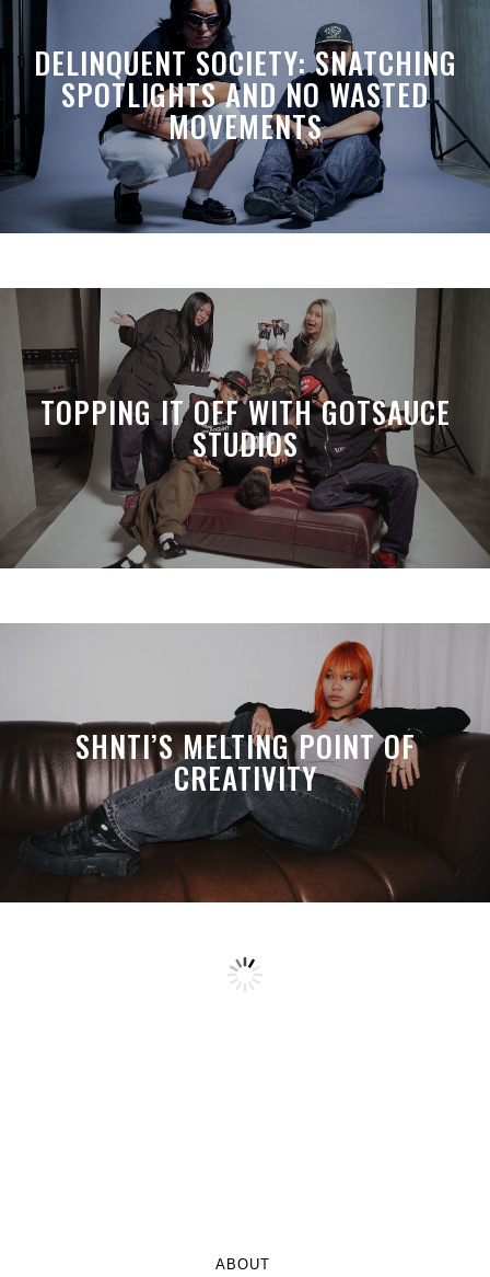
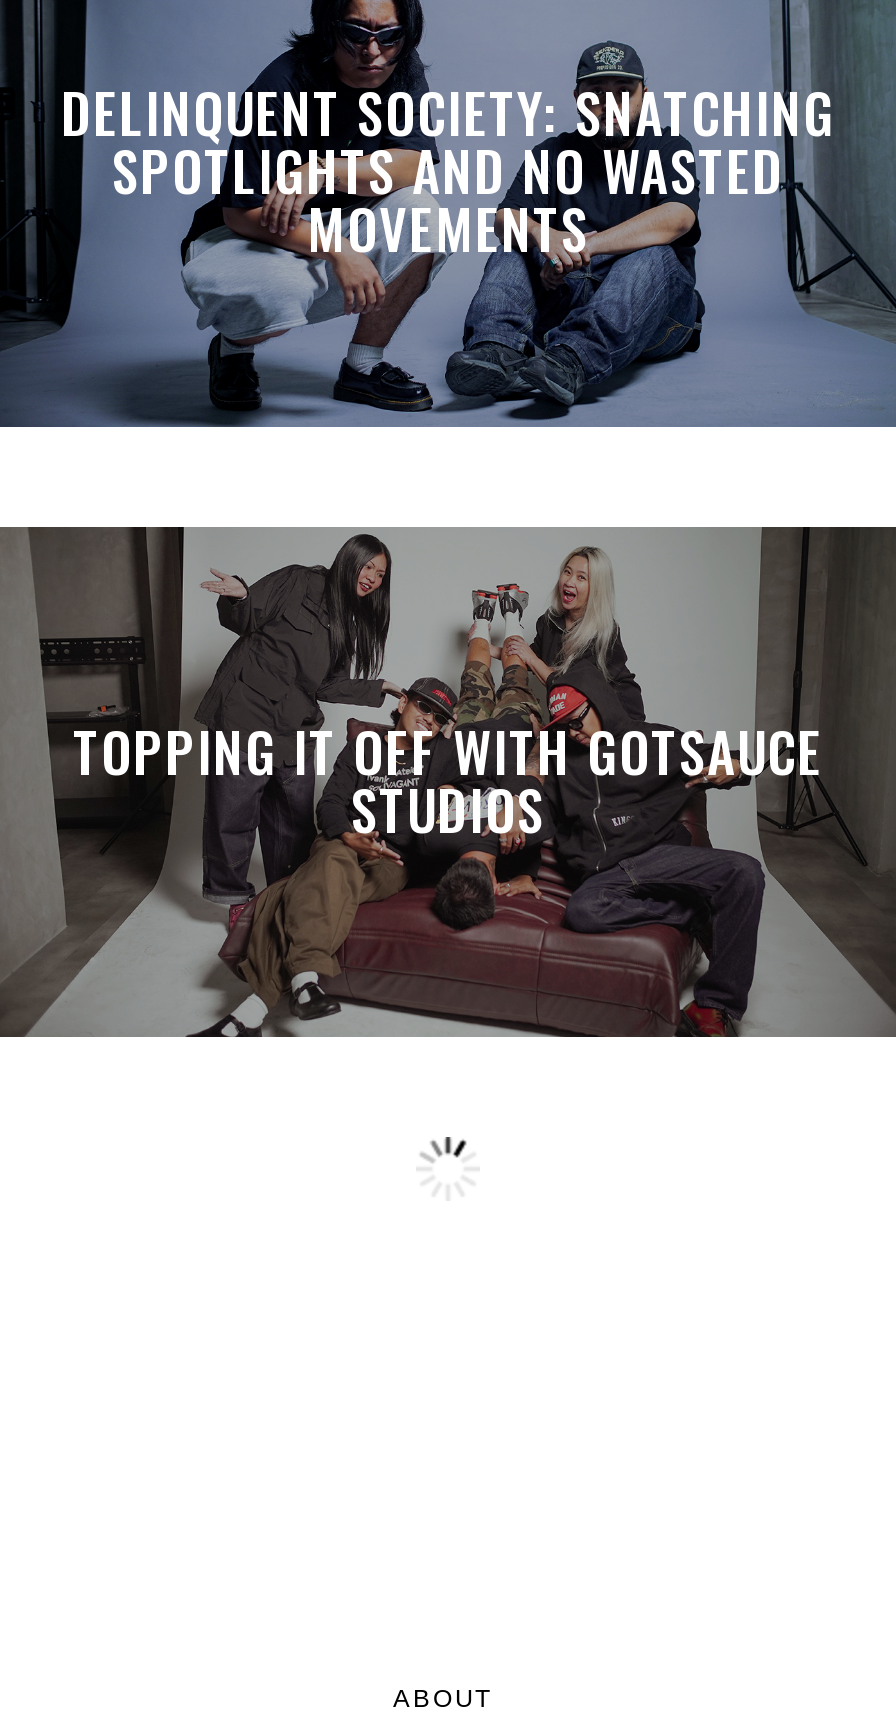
- [image]
- SHNTI’S MELTING POINT OF
- CREATIVITY
